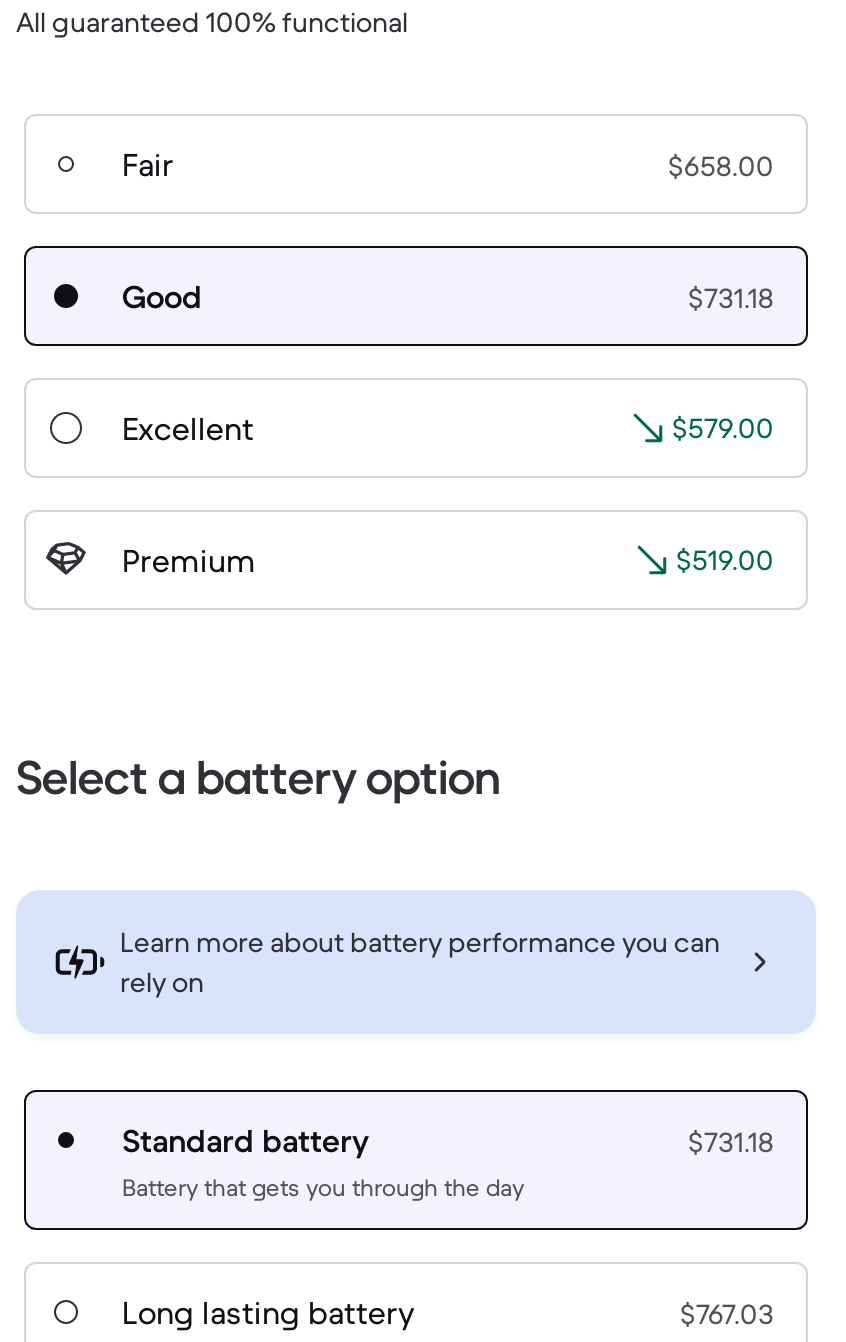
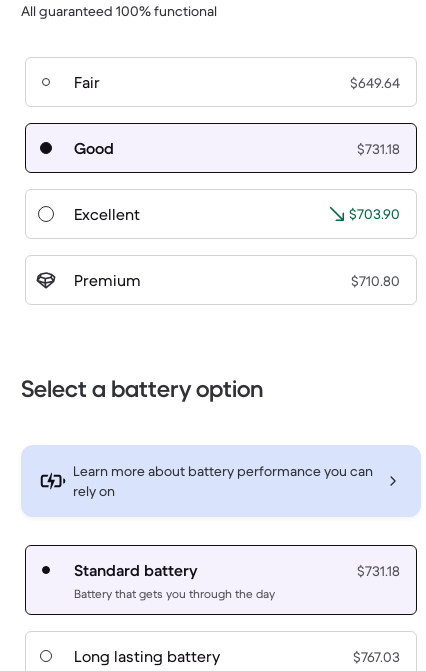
- $658.00
+ $649.64

- $579.00
+ $703.90

- $519.00
+ $710.80
